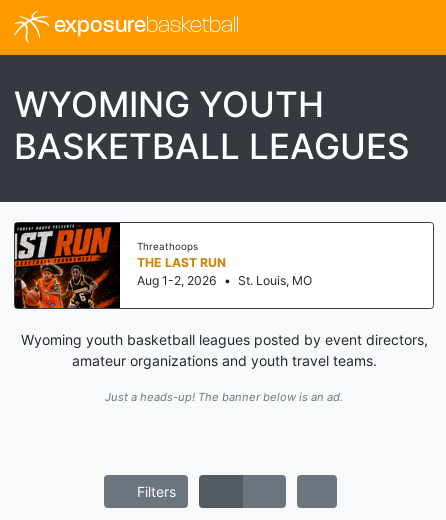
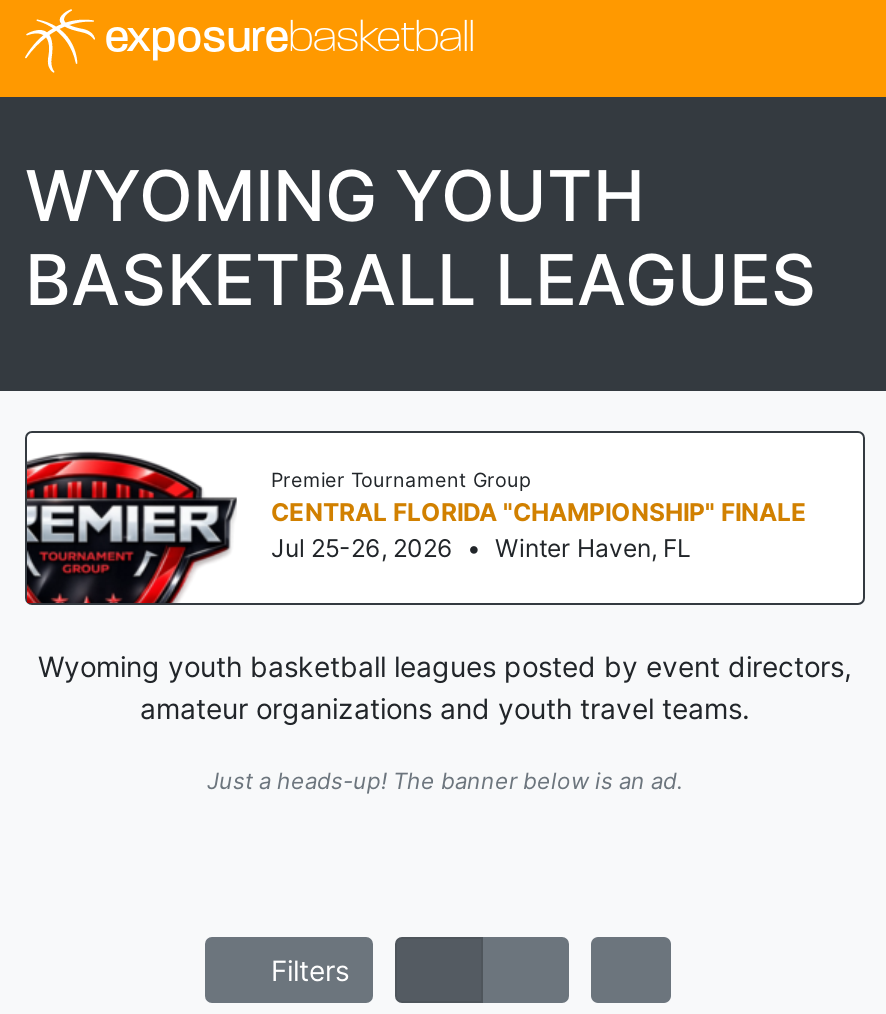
- [image]
- Threathoops
- THE LAST RUN
- Aug 1-2, 2026 • St. Louis, MO
+ [image]
+ Premier Tournament Group
+ CENTRAL FLORIDA "CHAMPIONSHIP" FINALE
+ Jul 25-26, 2026 • Winter Haven, FL
